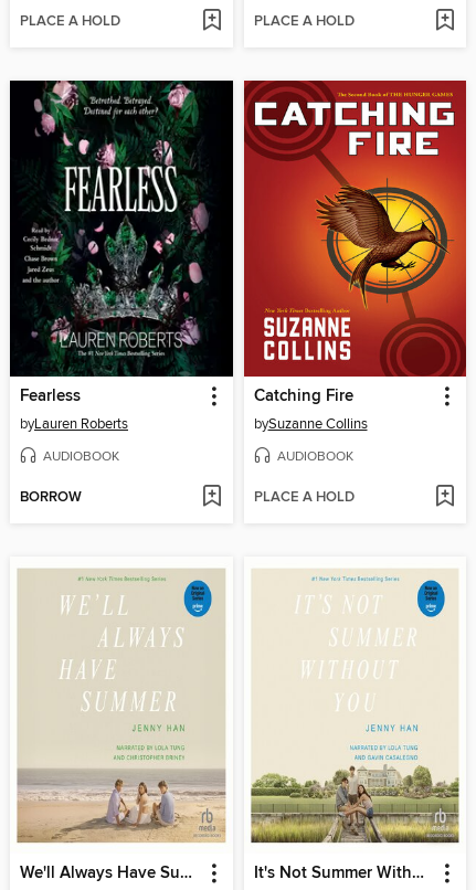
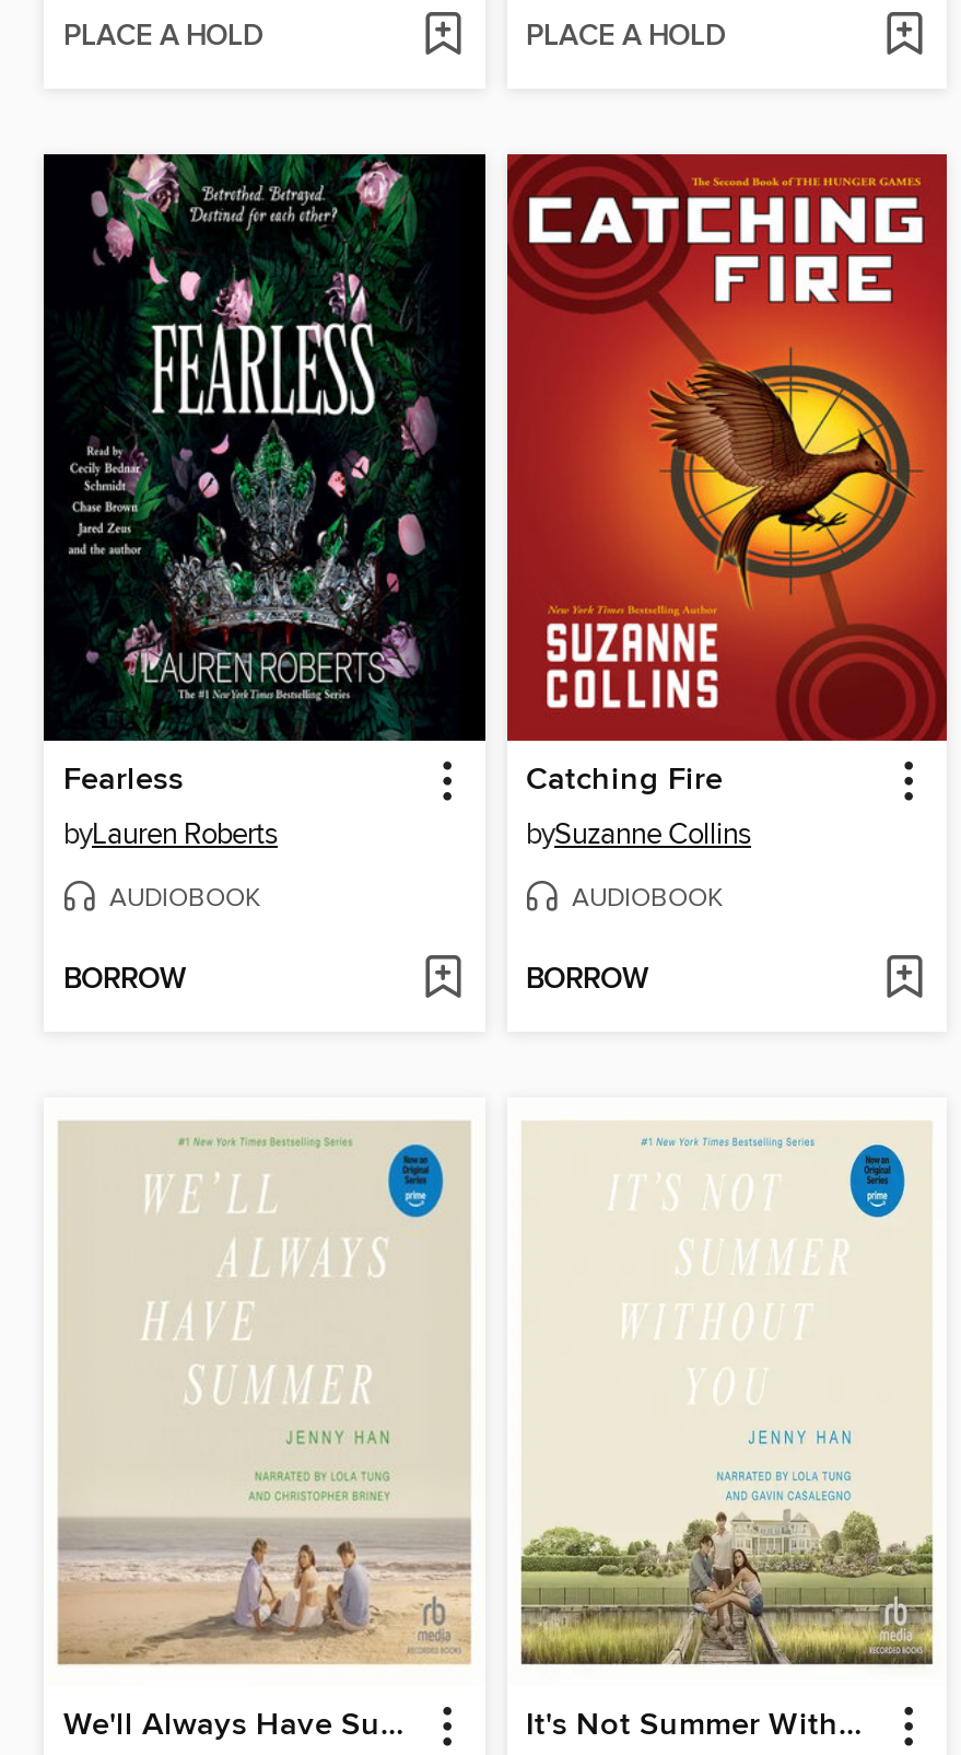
- PLACE A HOLD
+ BORROW
